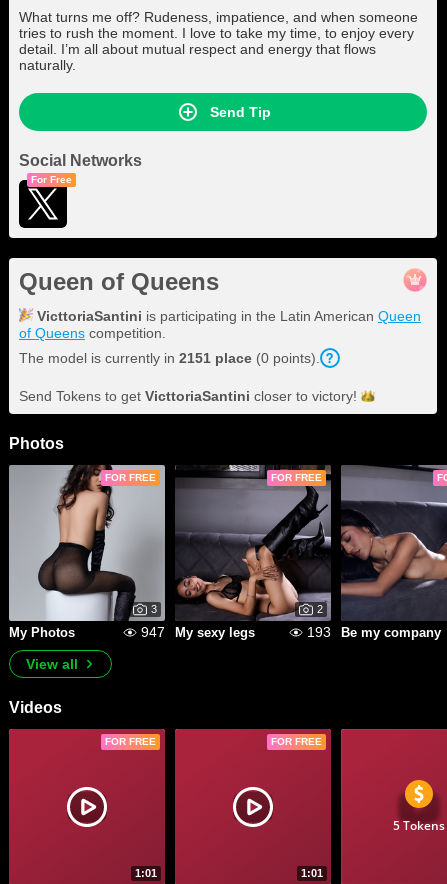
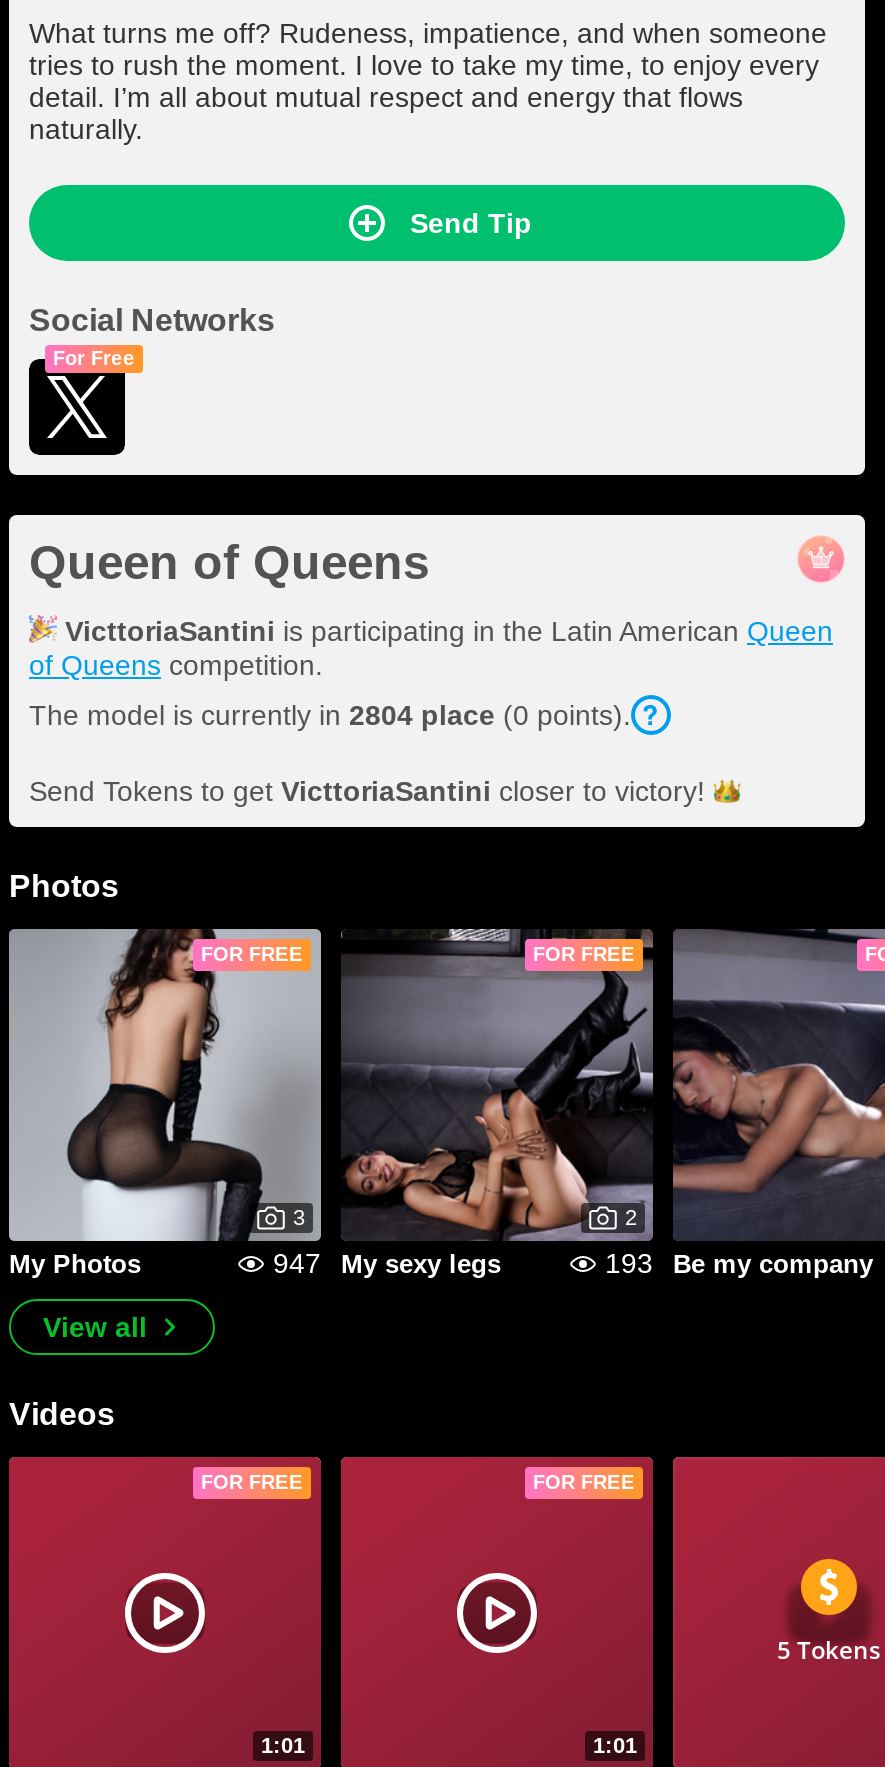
- The model is currently in 2151 place (0 points).
+ The model is currently in 2804 place (0 points).
